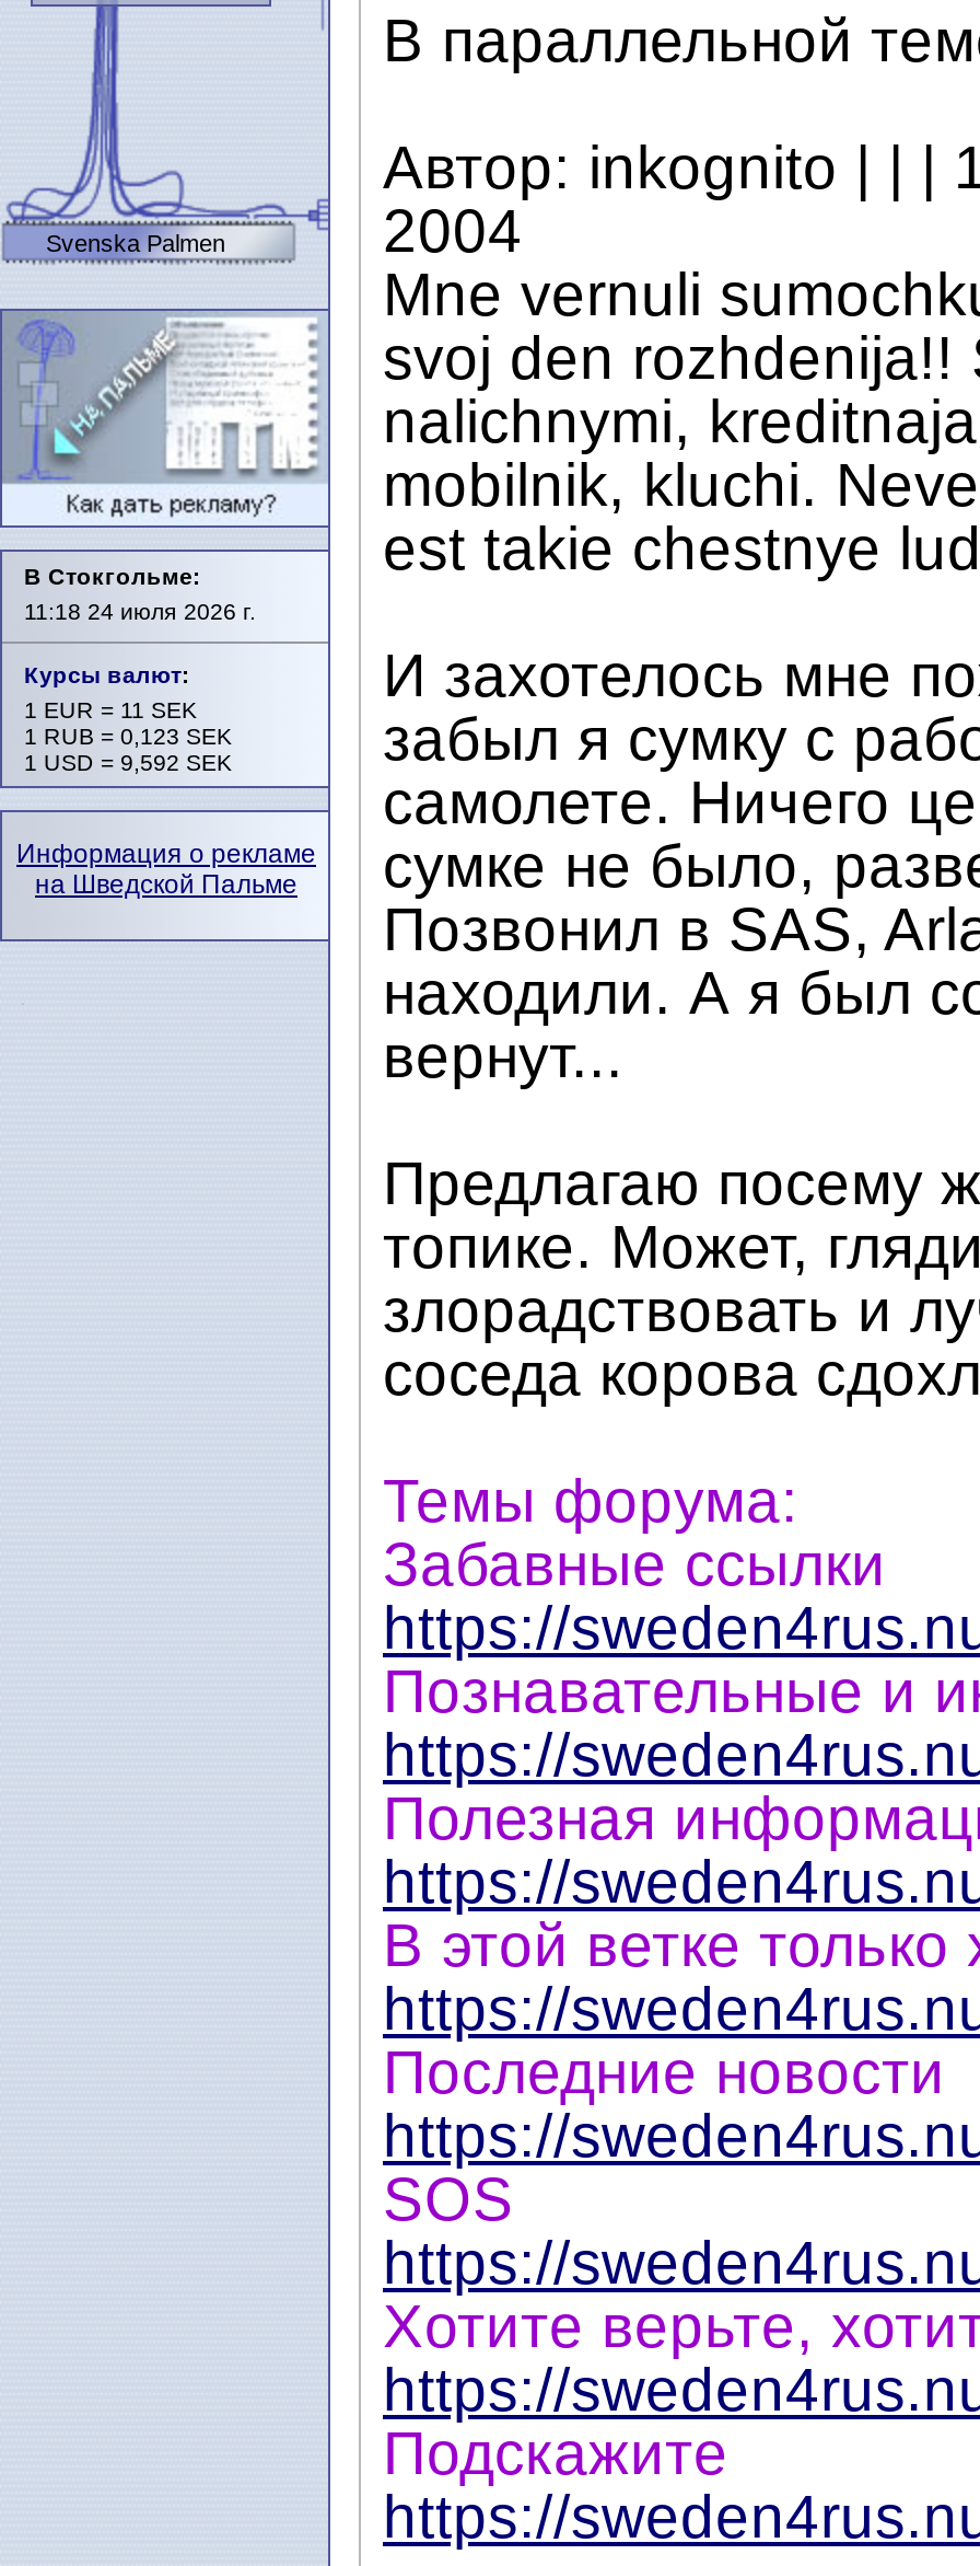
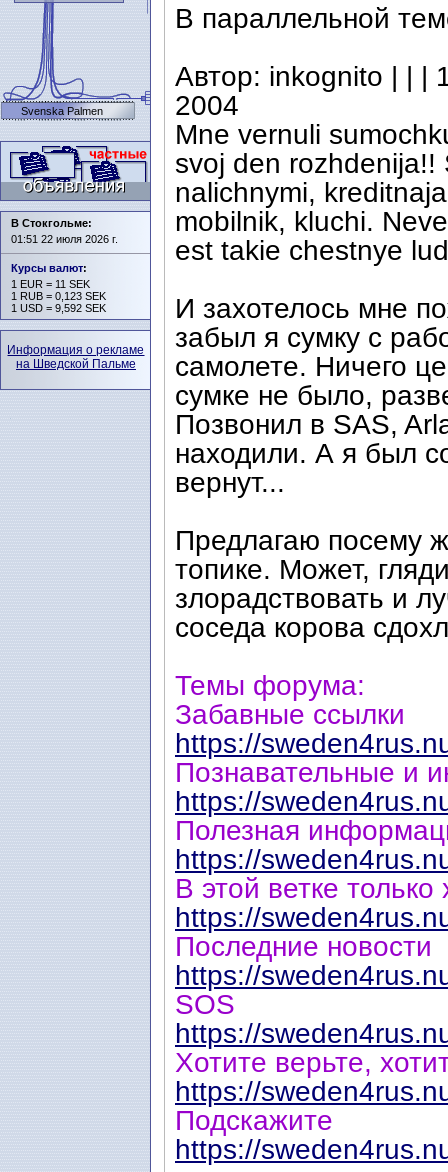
- [image]
+ [image]

moved up: В Стокгольме:

- 11:18 24 июля 2026 г.
+ 01:51 22 июля 2026 г.

moved up: Курсы валют: | 1 EUR = 11 SEK | 1 RUB = 0,123 SEK | 1 USD = 9,592 SEK | Информация о рекламе | на Шведской Пальме
